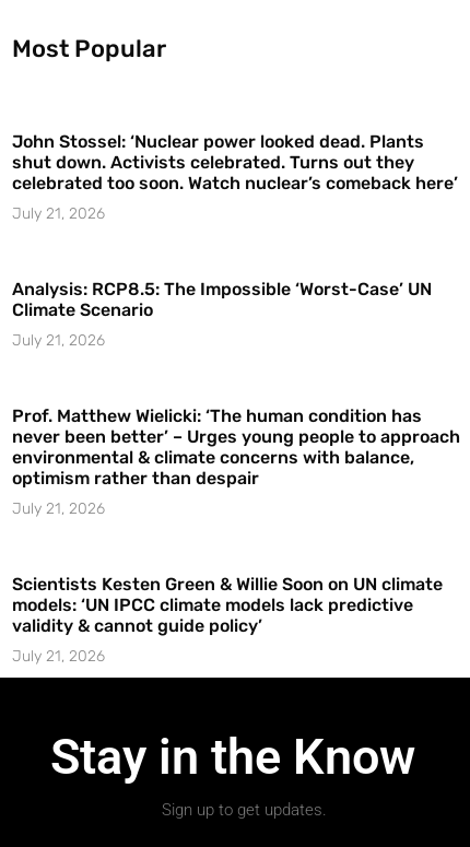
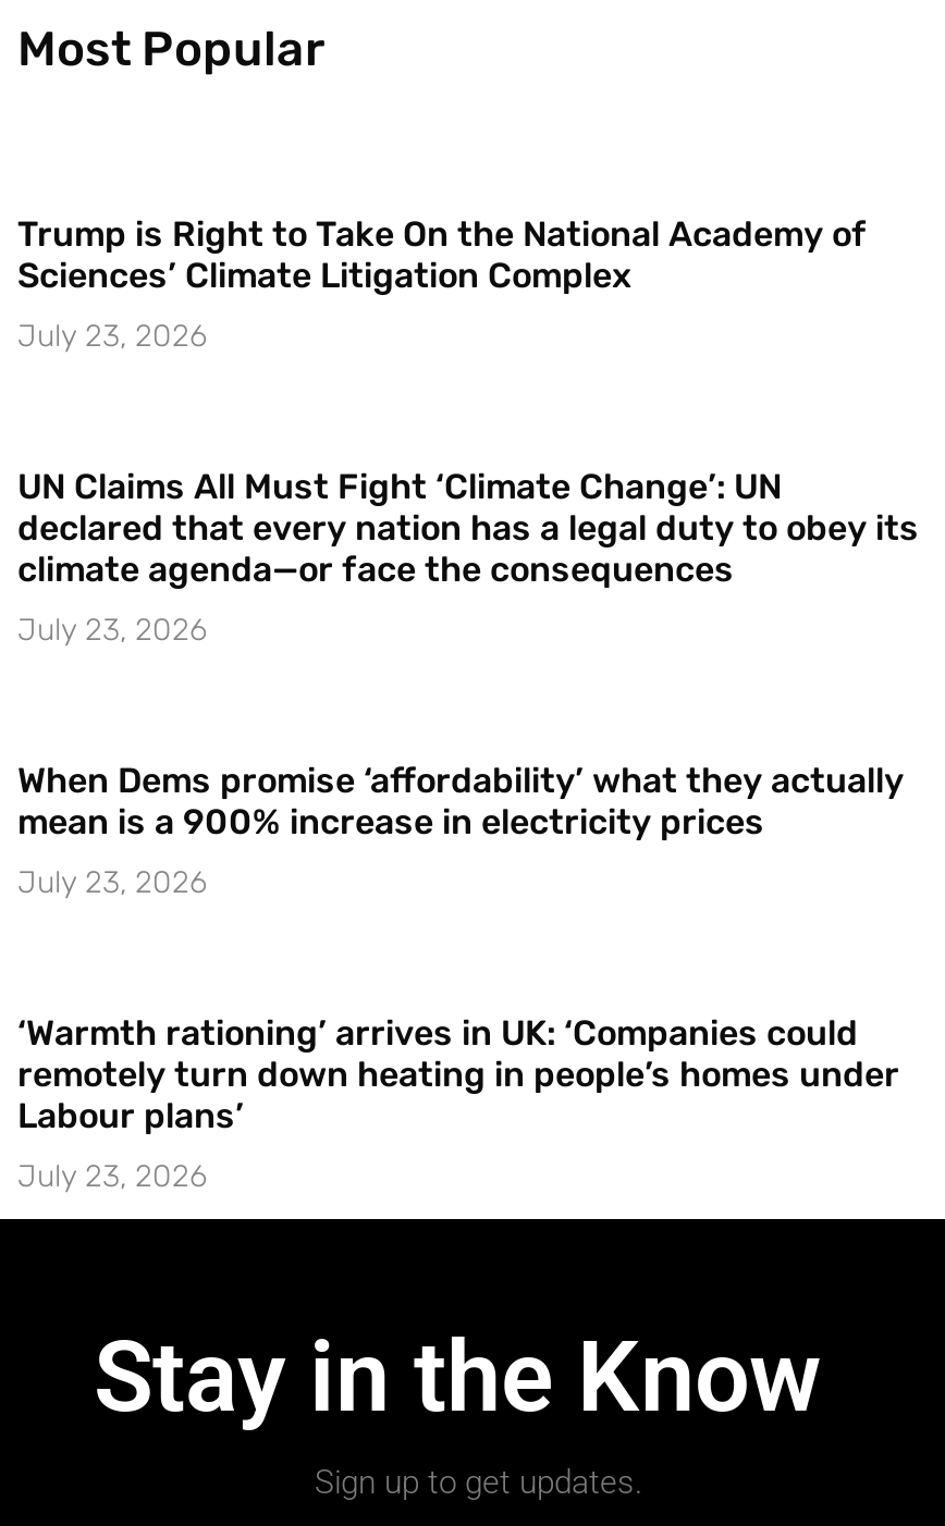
- John Stossel: ‘Nuclear power looked dead. Plants
- shut down. Activists celebrated. Turns out they
- celebrated too soon. Watch nuclear’s comeback here’
+ Trump is Right to Take On the National Academy of
+ Sciences’ Climate Litigation Complex

- July 21, 2026
+ July 23, 2026

- Analysis: RCP8.5: The Impossible ‘Worst-Case’ UN
- Climate Scenario
+ UN Claims All Must Fight ‘Climate Change’: UN
+ declared that every nation has a legal duty to obey its
+ climate agenda—or face the consequences

- July 21, 2026
+ July 23, 2026

- Prof. Matthew Wielicki: ‘The human condition has
- never been better’ – Urges young people to approach
- environmental & climate concerns with balance,
- optimism rather than despair
+ When Dems promise ‘affordability’ what they actually
+ mean is a 900% increase in electricity prices

- July 21, 2026
+ July 23, 2026

- Scientists Kesten Green & Willie Soon on UN climate
- models: ‘UN IPCC climate models lack predictive
- validity & cannot guide policy’
+ ‘Warmth rationing’ arrives in UK: ‘Companies could
+ remotely turn down heating in people’s homes under
+ Labour plans’

- July 21, 2026
+ July 23, 2026
